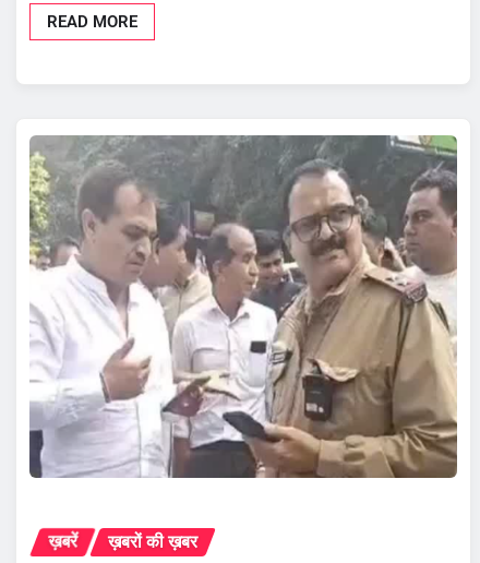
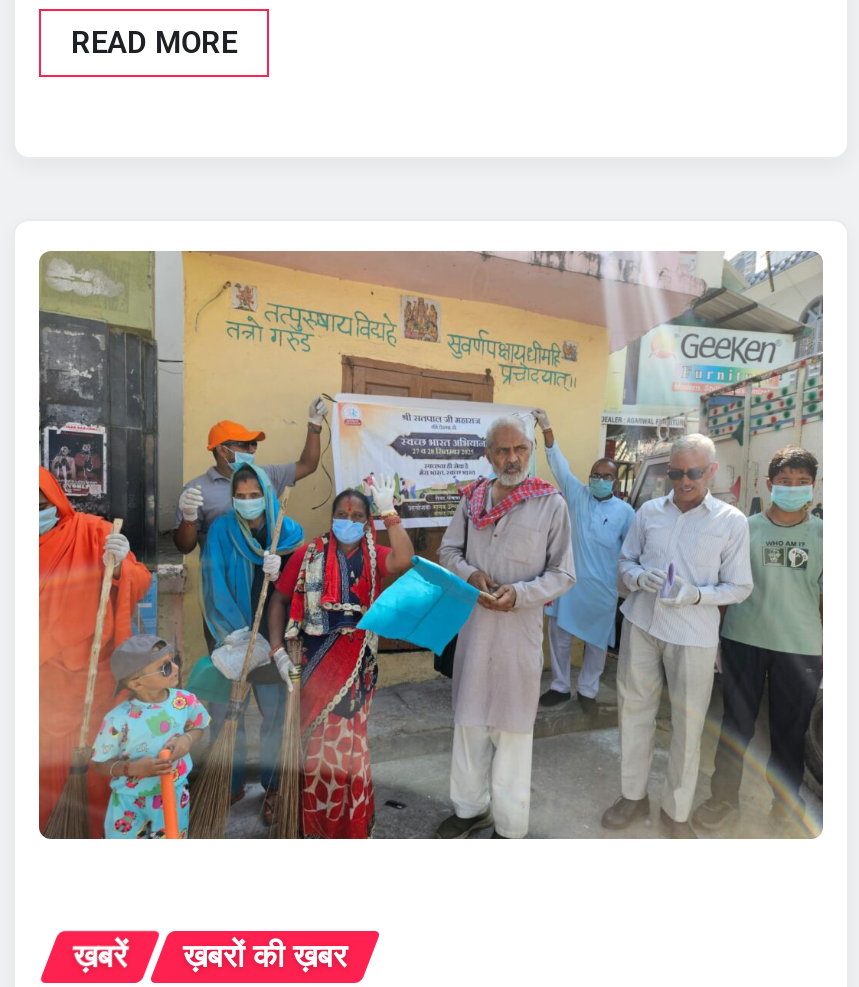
- [image]
+ [image]
